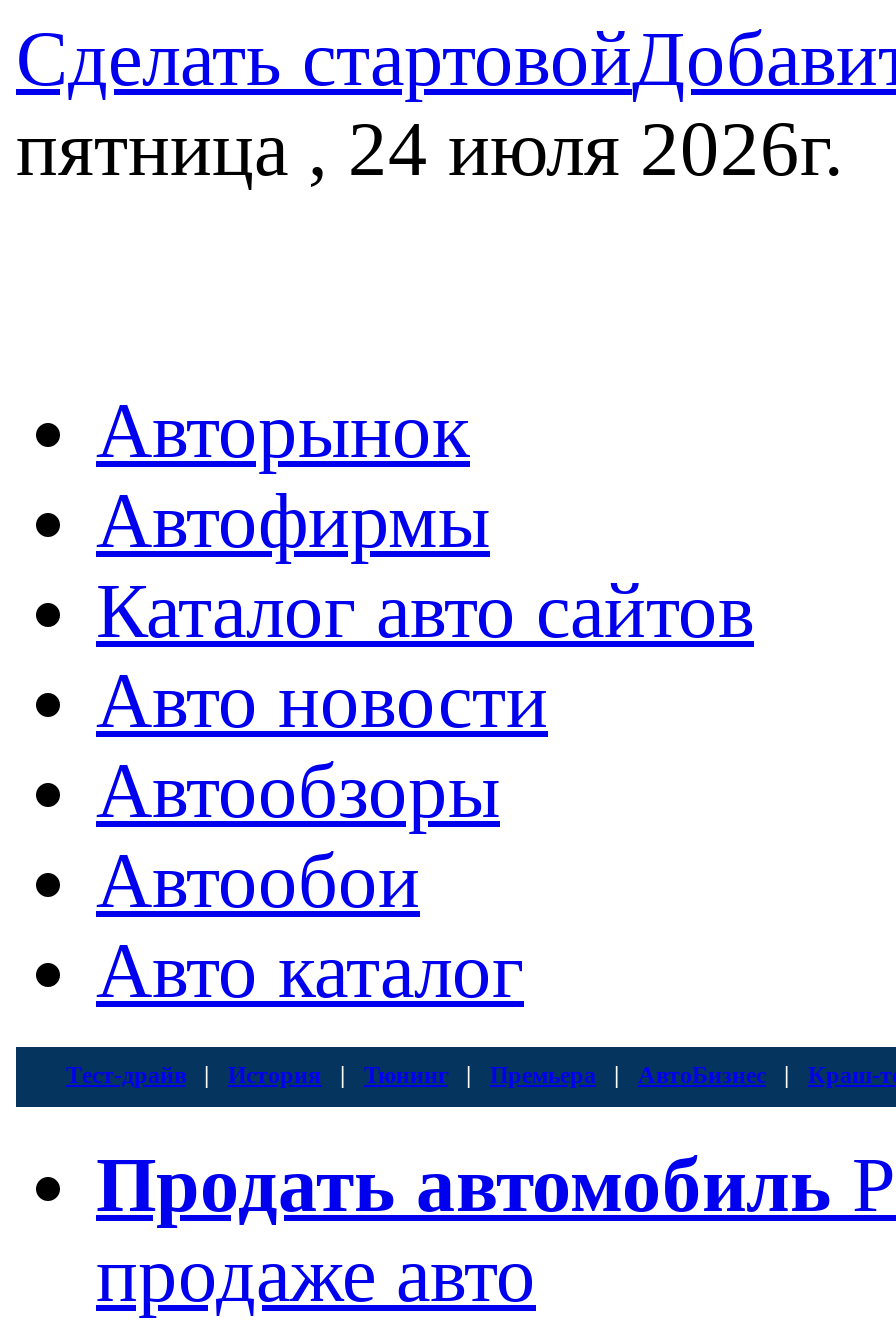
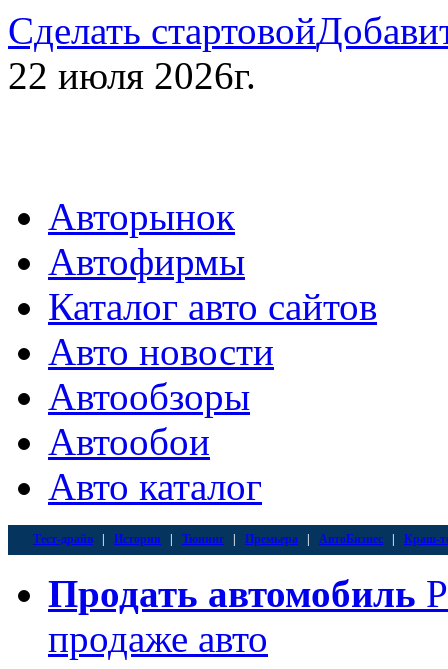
- пятница , 24 июля 2026г.
+ 22 июля 2026г.
